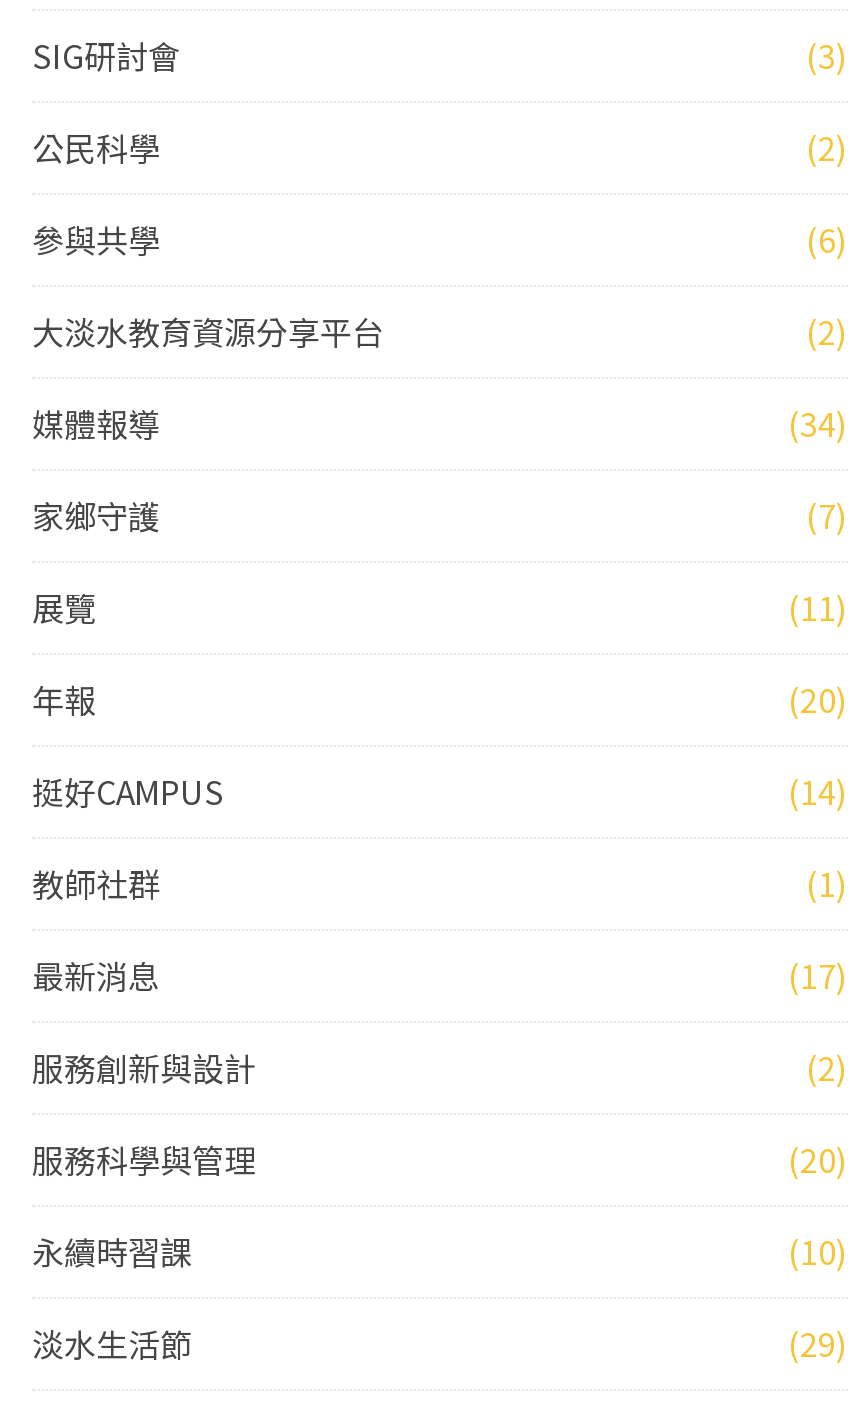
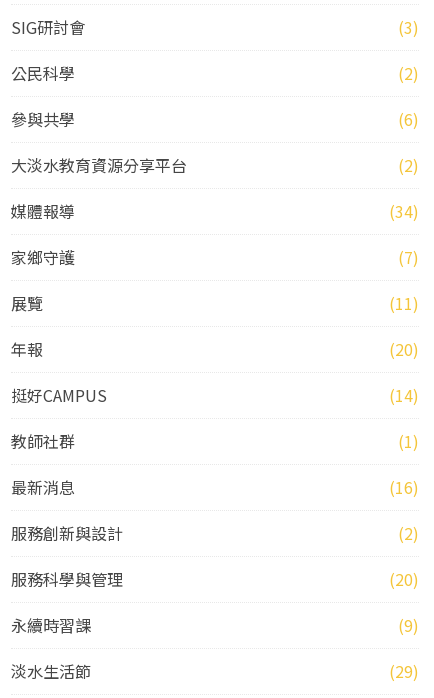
- (17)
+ (16)

- (10)
+ (9)
